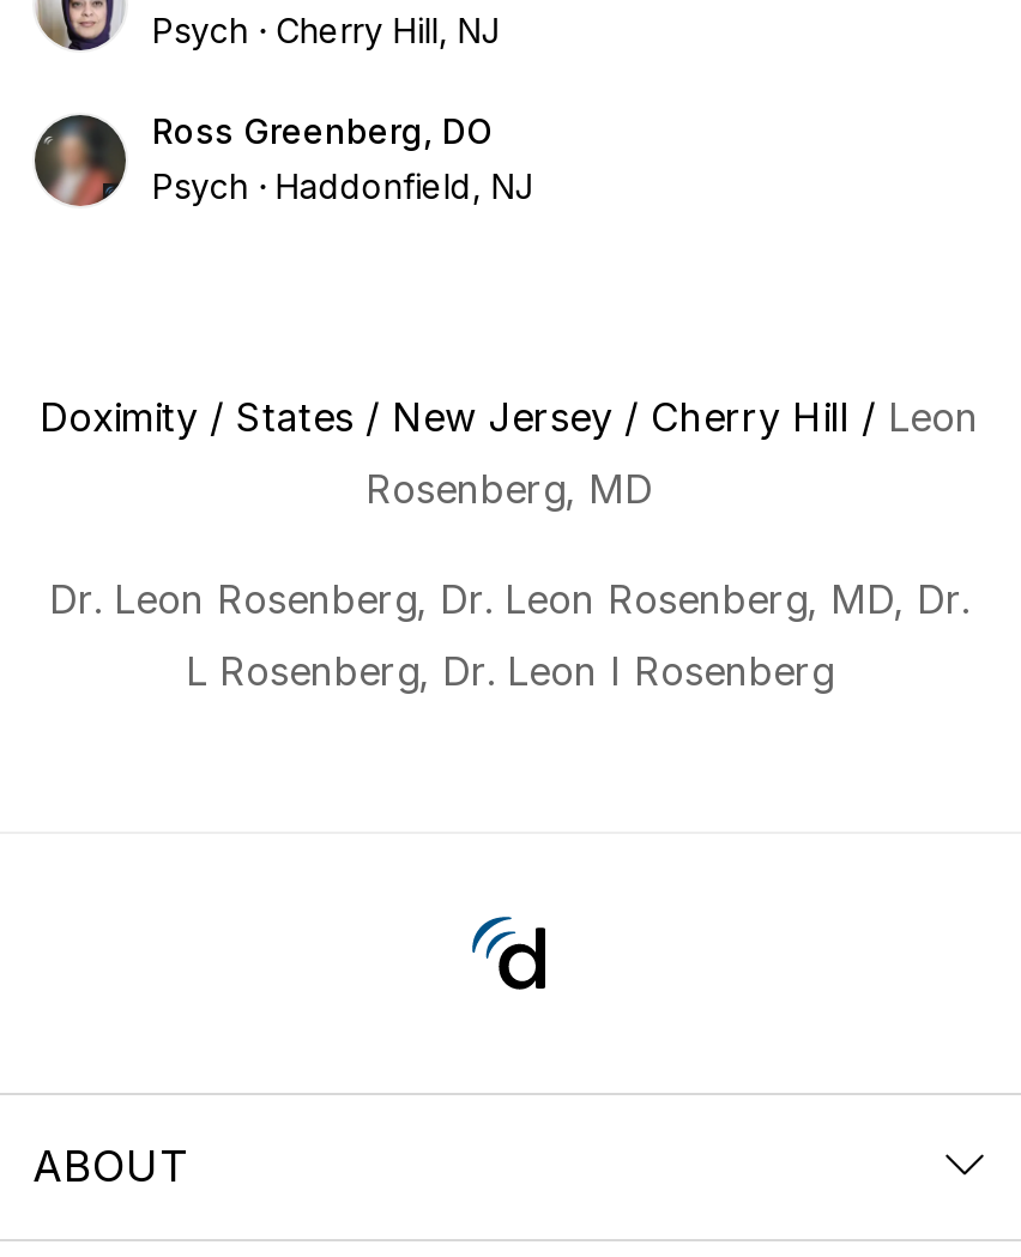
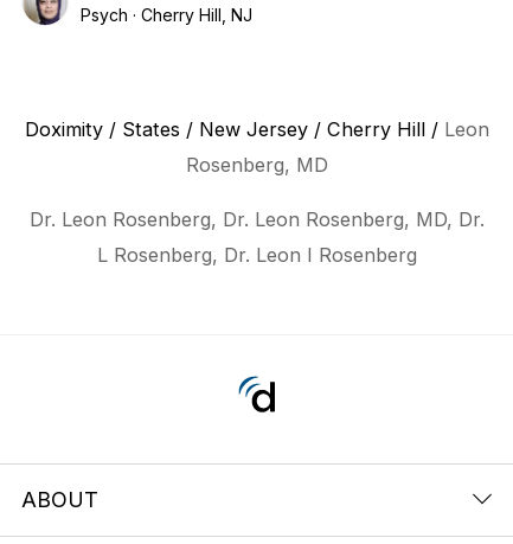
- [image]
- Ross Greenberg, DO
- Psych
- Haddonfield, NJ
